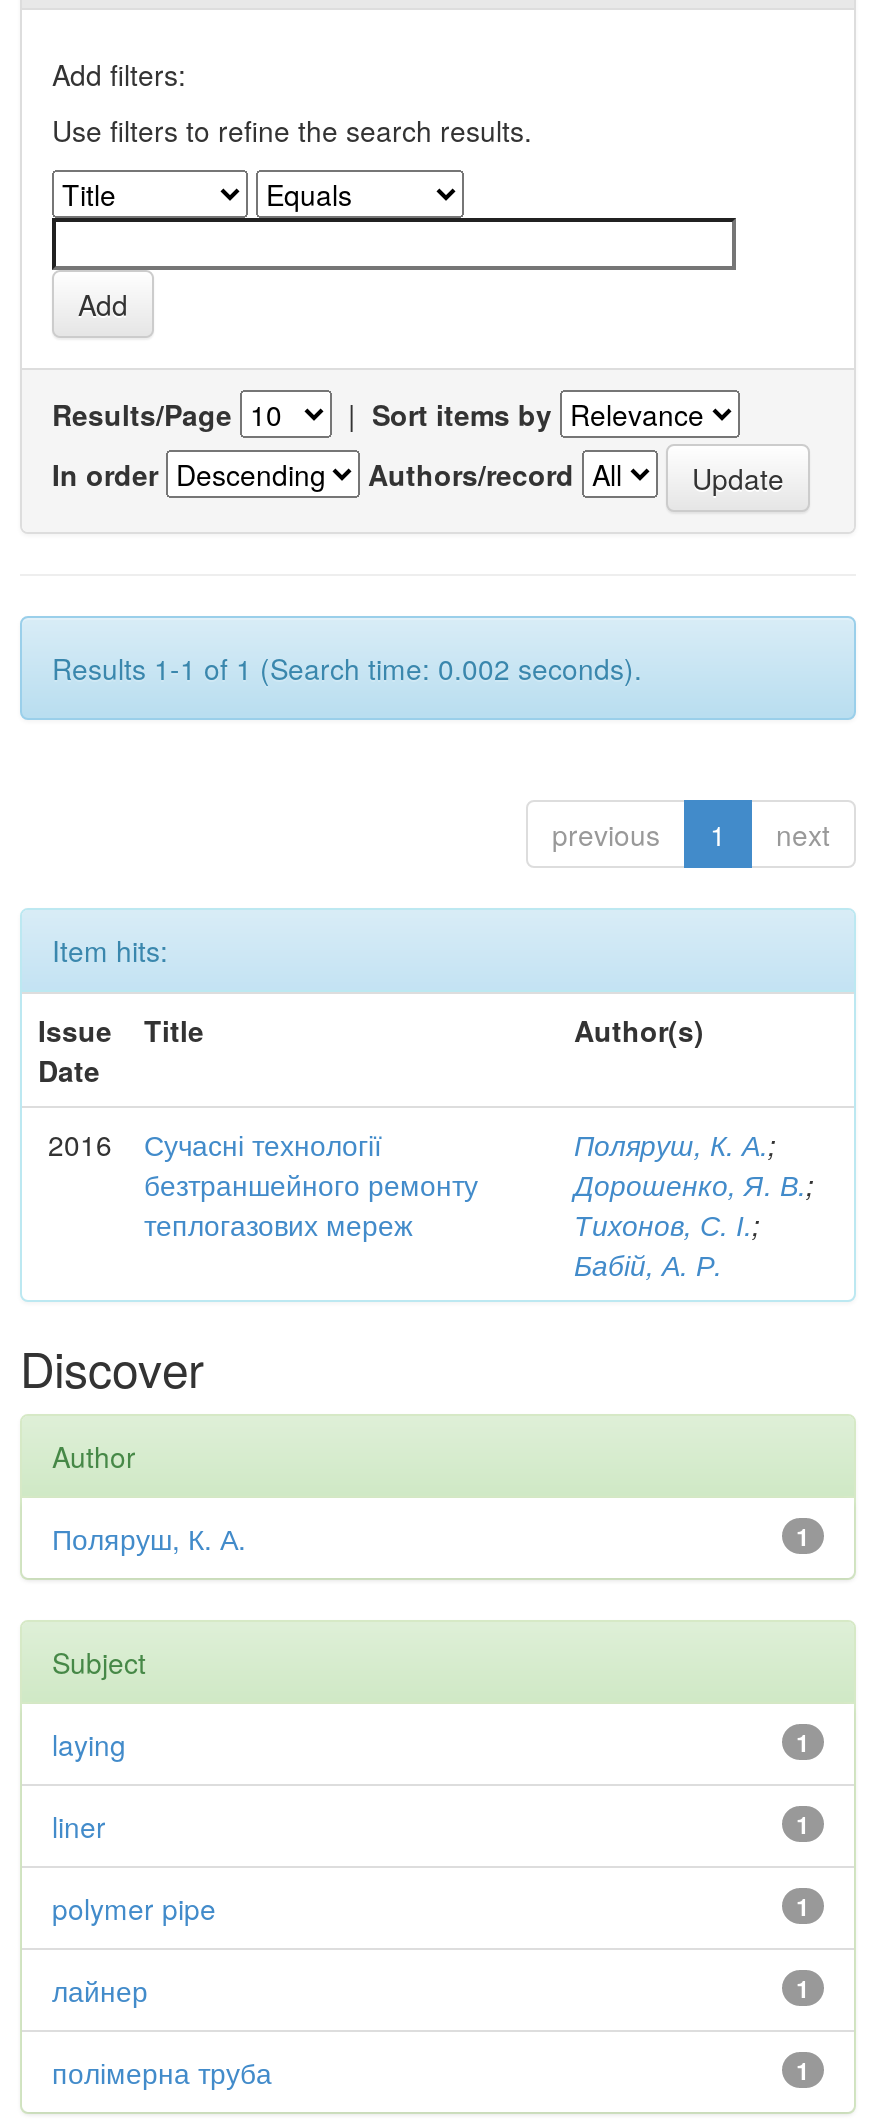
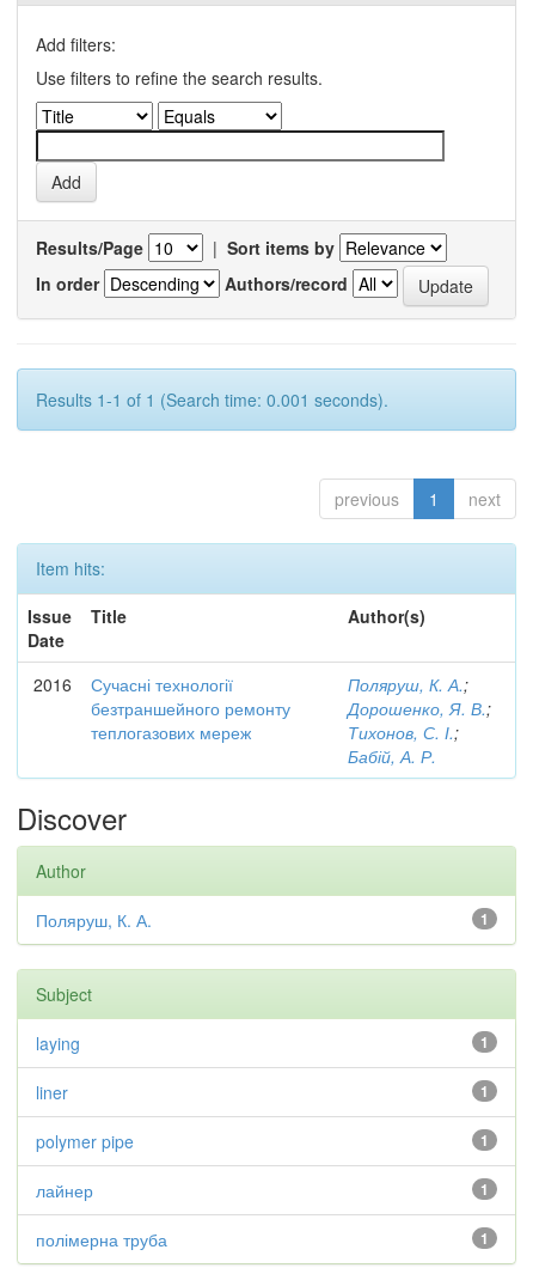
- Results 1-1 of 1 (Search time: 0.002 seconds).
+ Results 1-1 of 1 (Search time: 0.001 seconds).
